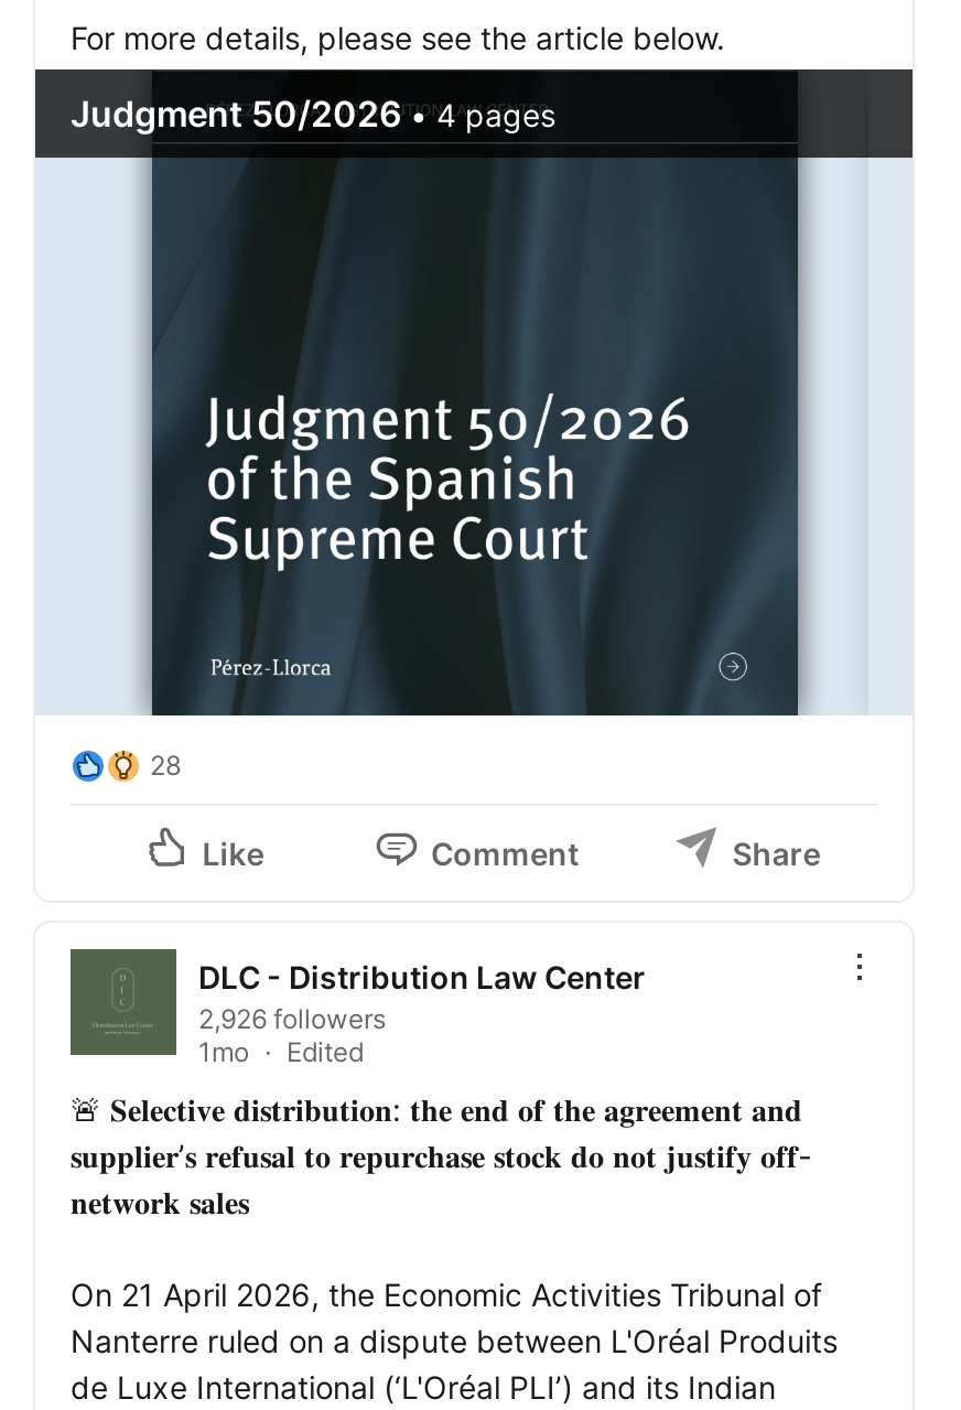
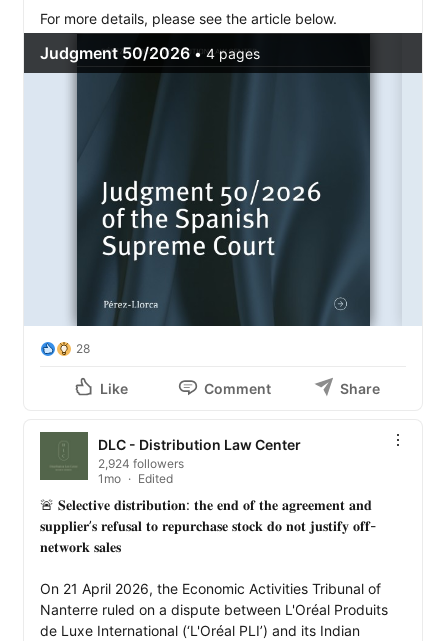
- 2,926 followers
+ 2,924 followers
